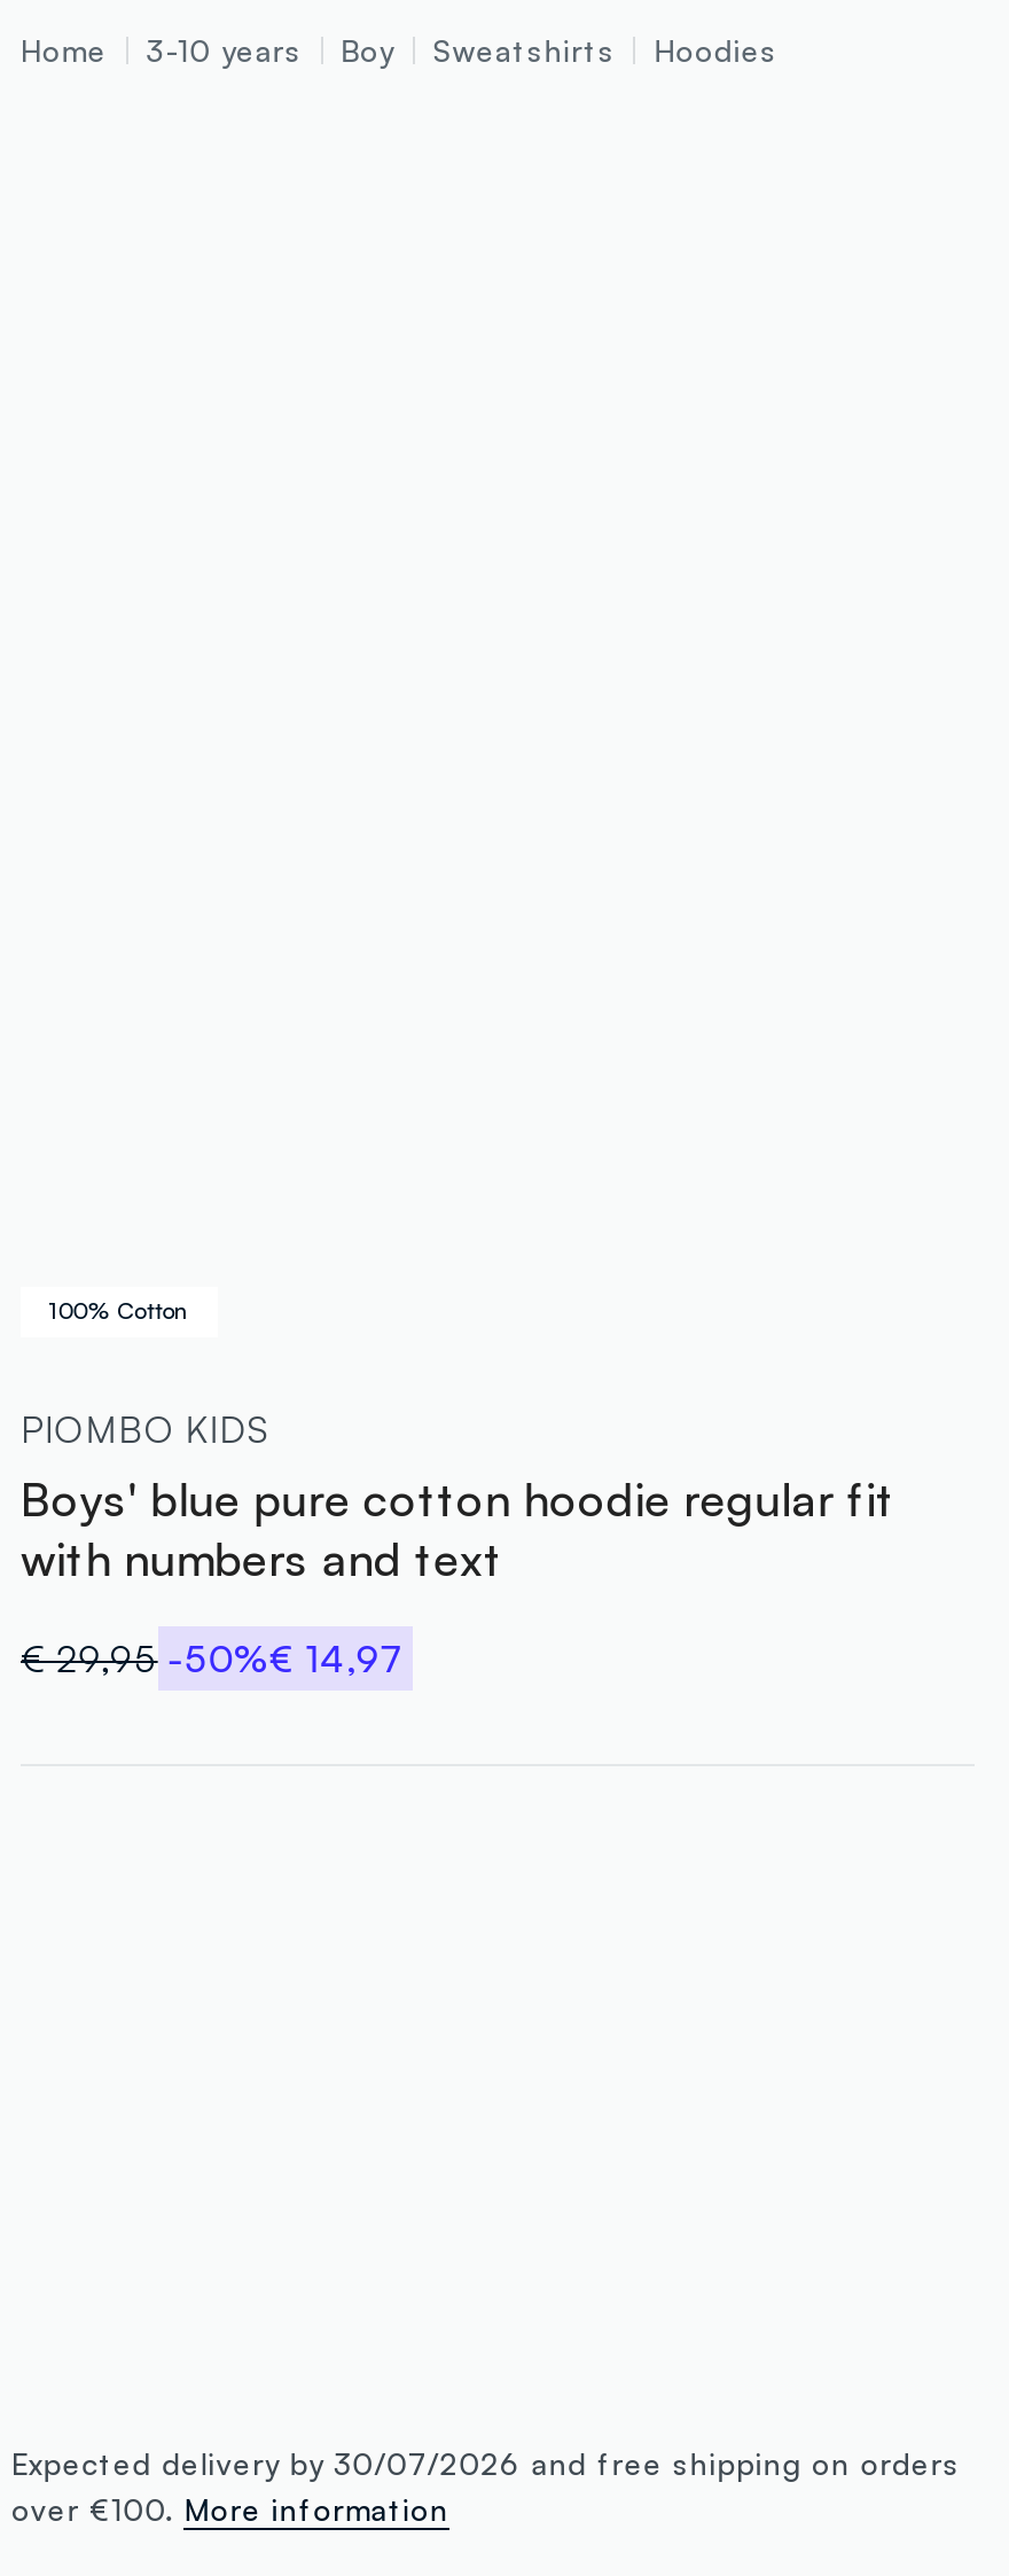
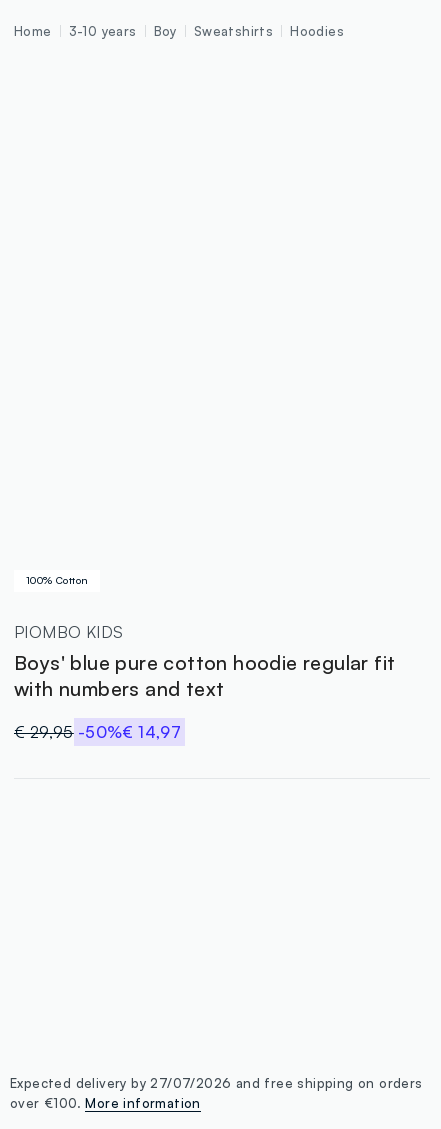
- Expected delivery by 30/07/2026 and free shipping on orders
+ Expected delivery by 27/07/2026 and free shipping on orders
